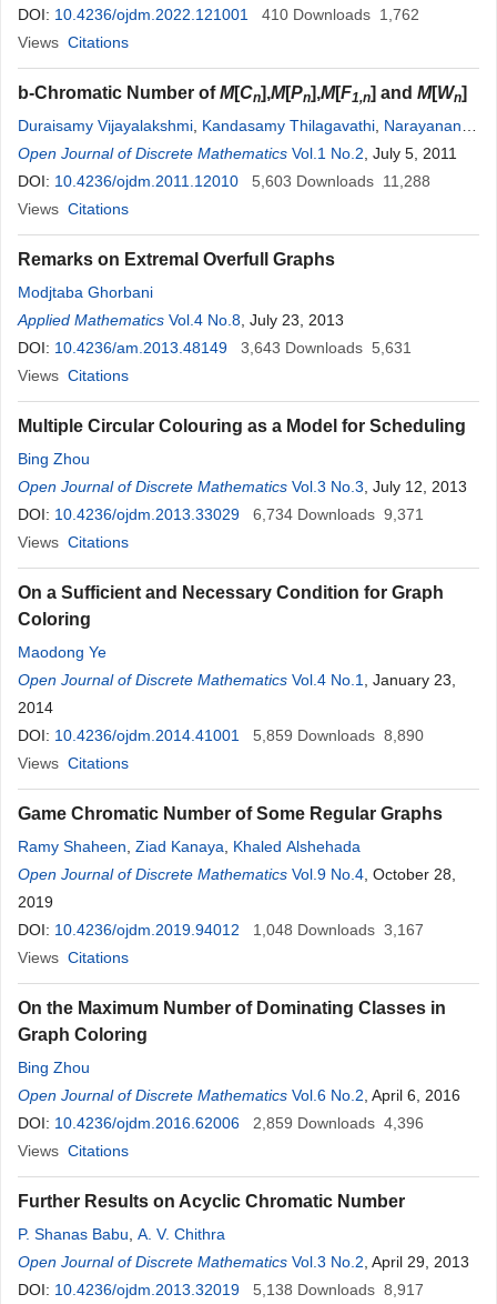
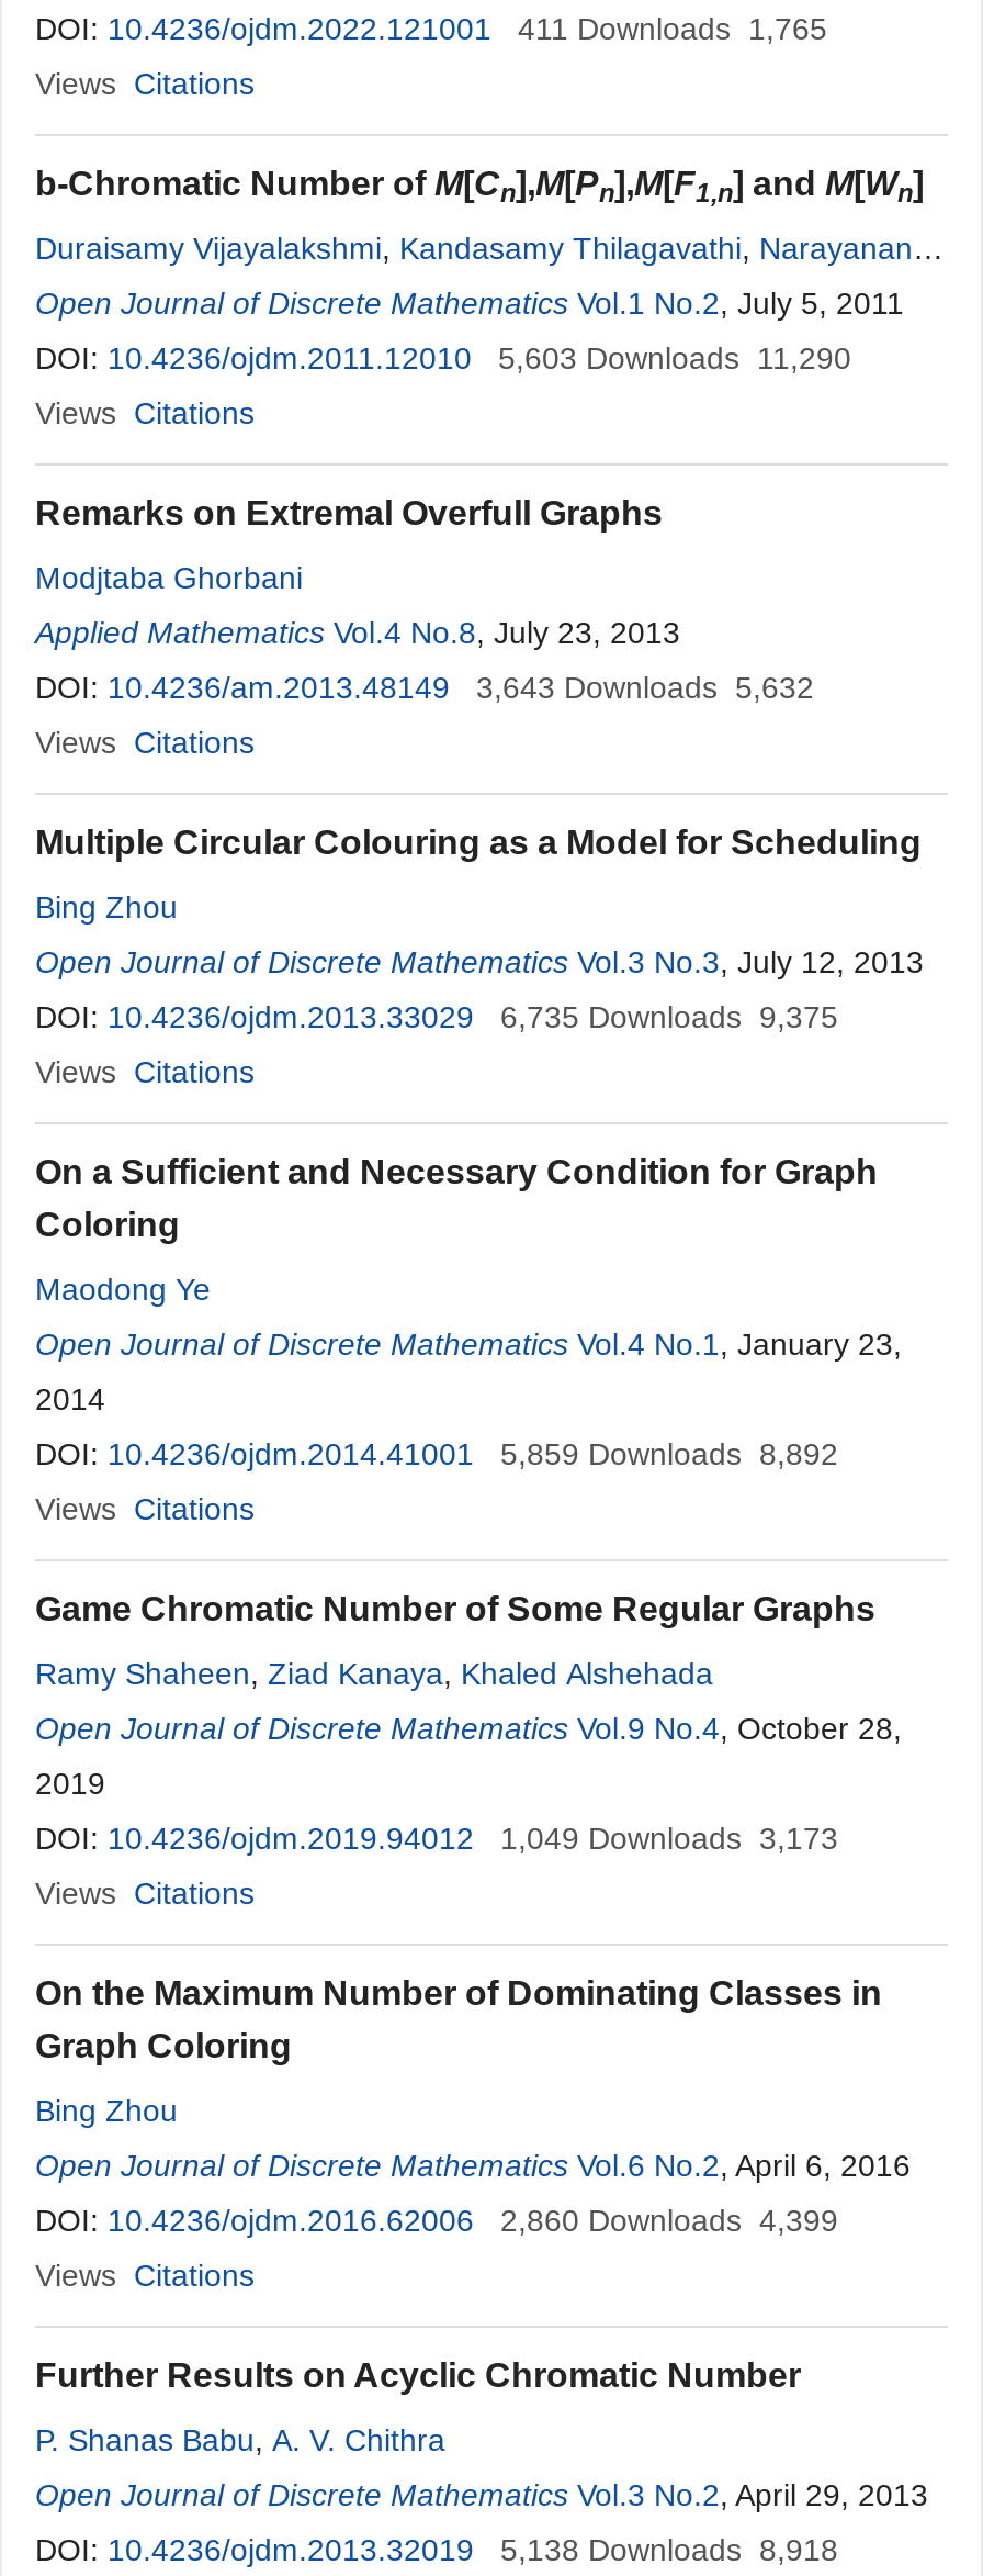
- DOI: 10.4236/ojdm.2022.121001 410 Downloads 1,762
+ DOI: 10.4236/ojdm.2022.121001 411 Downloads 1,765

- DOI: 10.4236/ojdm.2011.12010 5,603 Downloads 11,288
+ DOI: 10.4236/ojdm.2011.12010 5,603 Downloads 11,290

- DOI: 10.4236/am.2013.48149 3,643 Downloads 5,631
+ DOI: 10.4236/am.2013.48149 3,643 Downloads 5,632

- DOI: 10.4236/ojdm.2013.33029 6,734 Downloads 9,371
+ DOI: 10.4236/ojdm.2013.33029 6,735 Downloads 9,375

- DOI: 10.4236/ojdm.2014.41001 5,859 Downloads 8,890
+ DOI: 10.4236/ojdm.2014.41001 5,859 Downloads 8,892

- DOI: 10.4236/ojdm.2019.94012 1,048 Downloads 3,167
+ DOI: 10.4236/ojdm.2019.94012 1,049 Downloads 3,173

- DOI: 10.4236/ojdm.2016.62006 2,859 Downloads 4,396
+ DOI: 10.4236/ojdm.2016.62006 2,860 Downloads 4,399

- DOI: 10.4236/ojdm.2013.32019 5,138 Downloads 8,917
+ DOI: 10.4236/ojdm.2013.32019 5,138 Downloads 8,918
